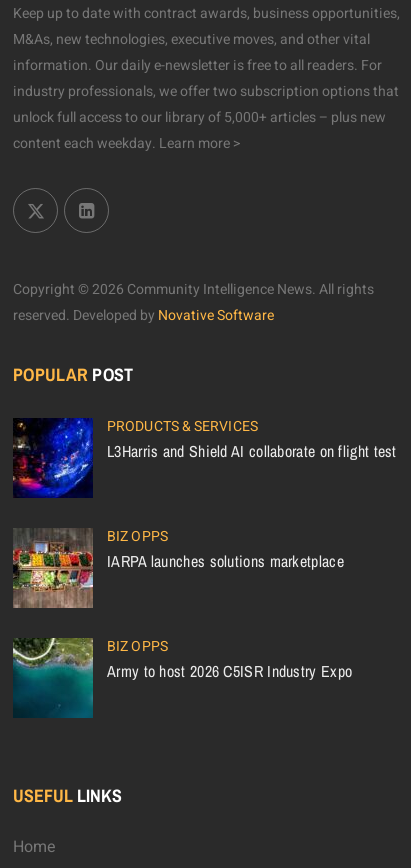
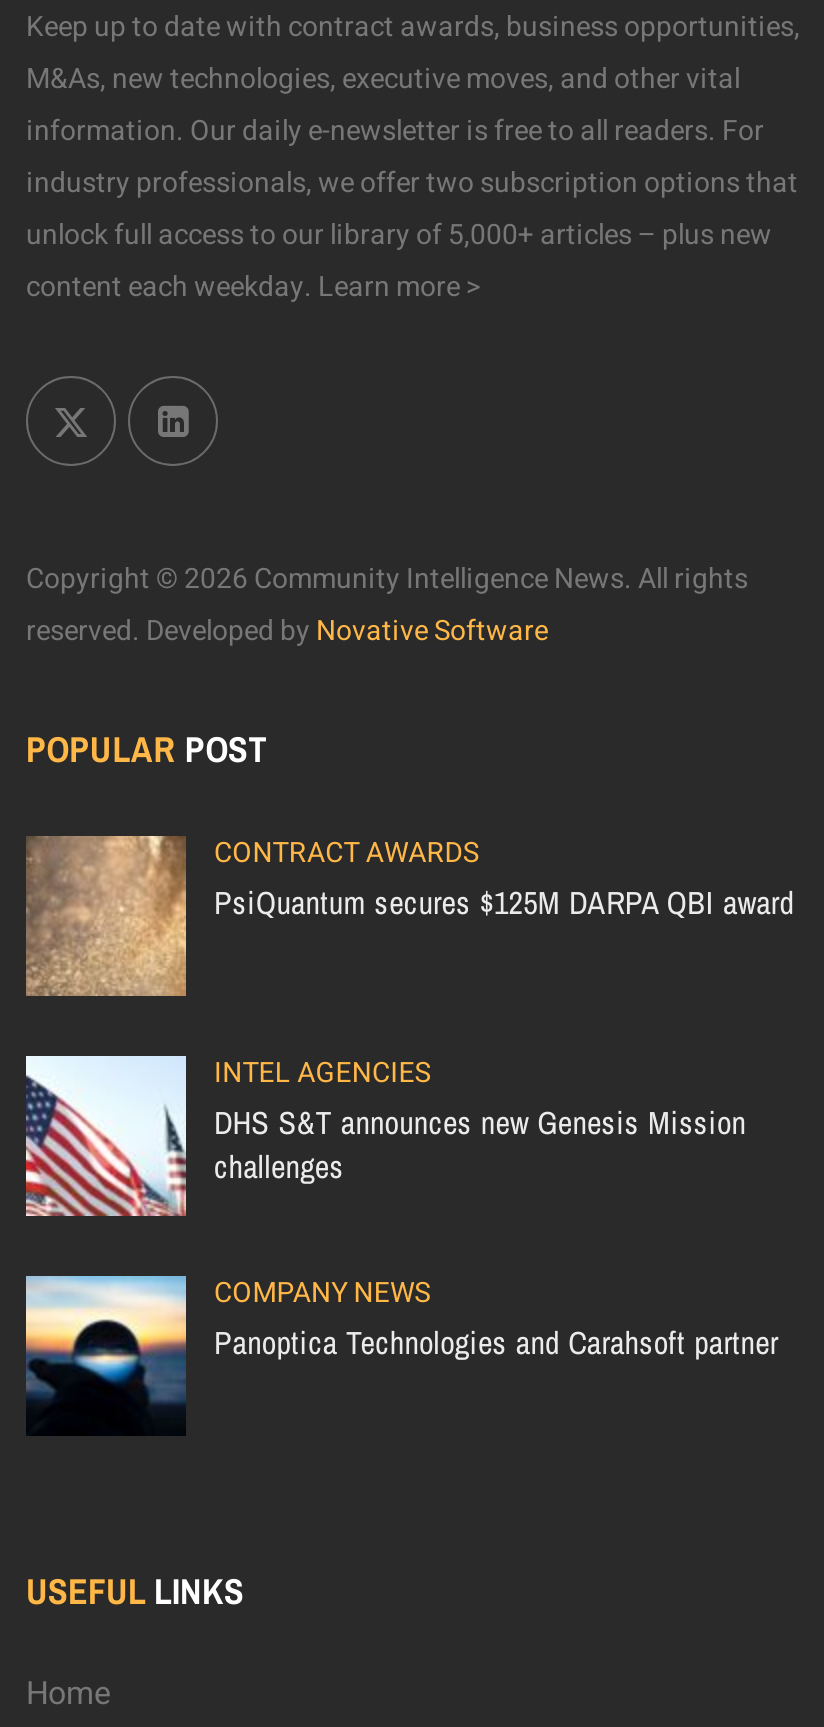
- [image]
- PRODUCTS & SERVICES
- L3Harris and Shield AI collaborate on flight test
+ [image]
+ CONTRACT AWARDS
+ PsiQuantum secures $125M DARPA QBI award

- [image]
- BIZ OPPS
- IARPA launches solutions marketplace
+ [image]
+ INTEL AGENCIES
+ DHS S&T announces new Genesis Mission
+ challenges

- [image]
- BIZ OPPS
- Army to host 2026 C5ISR Industry Expo
+ [image]
+ COMPANY NEWS
+ Panoptica Technologies and Carahsoft partner
